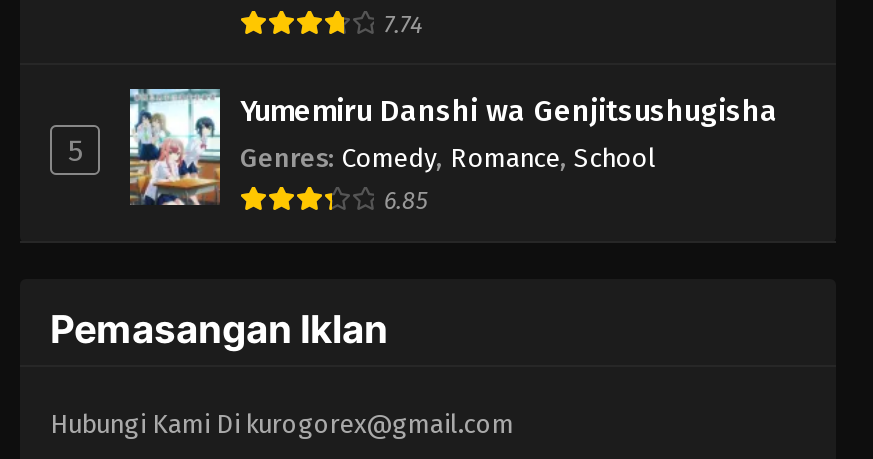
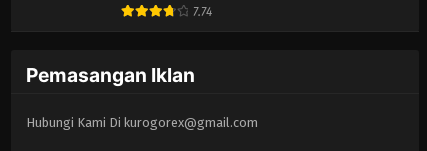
- [image]
- Yumemiru Danshi wa Genjitsushugisha
- Genres: Comedy, Romance, School
- 6.85

- 5
